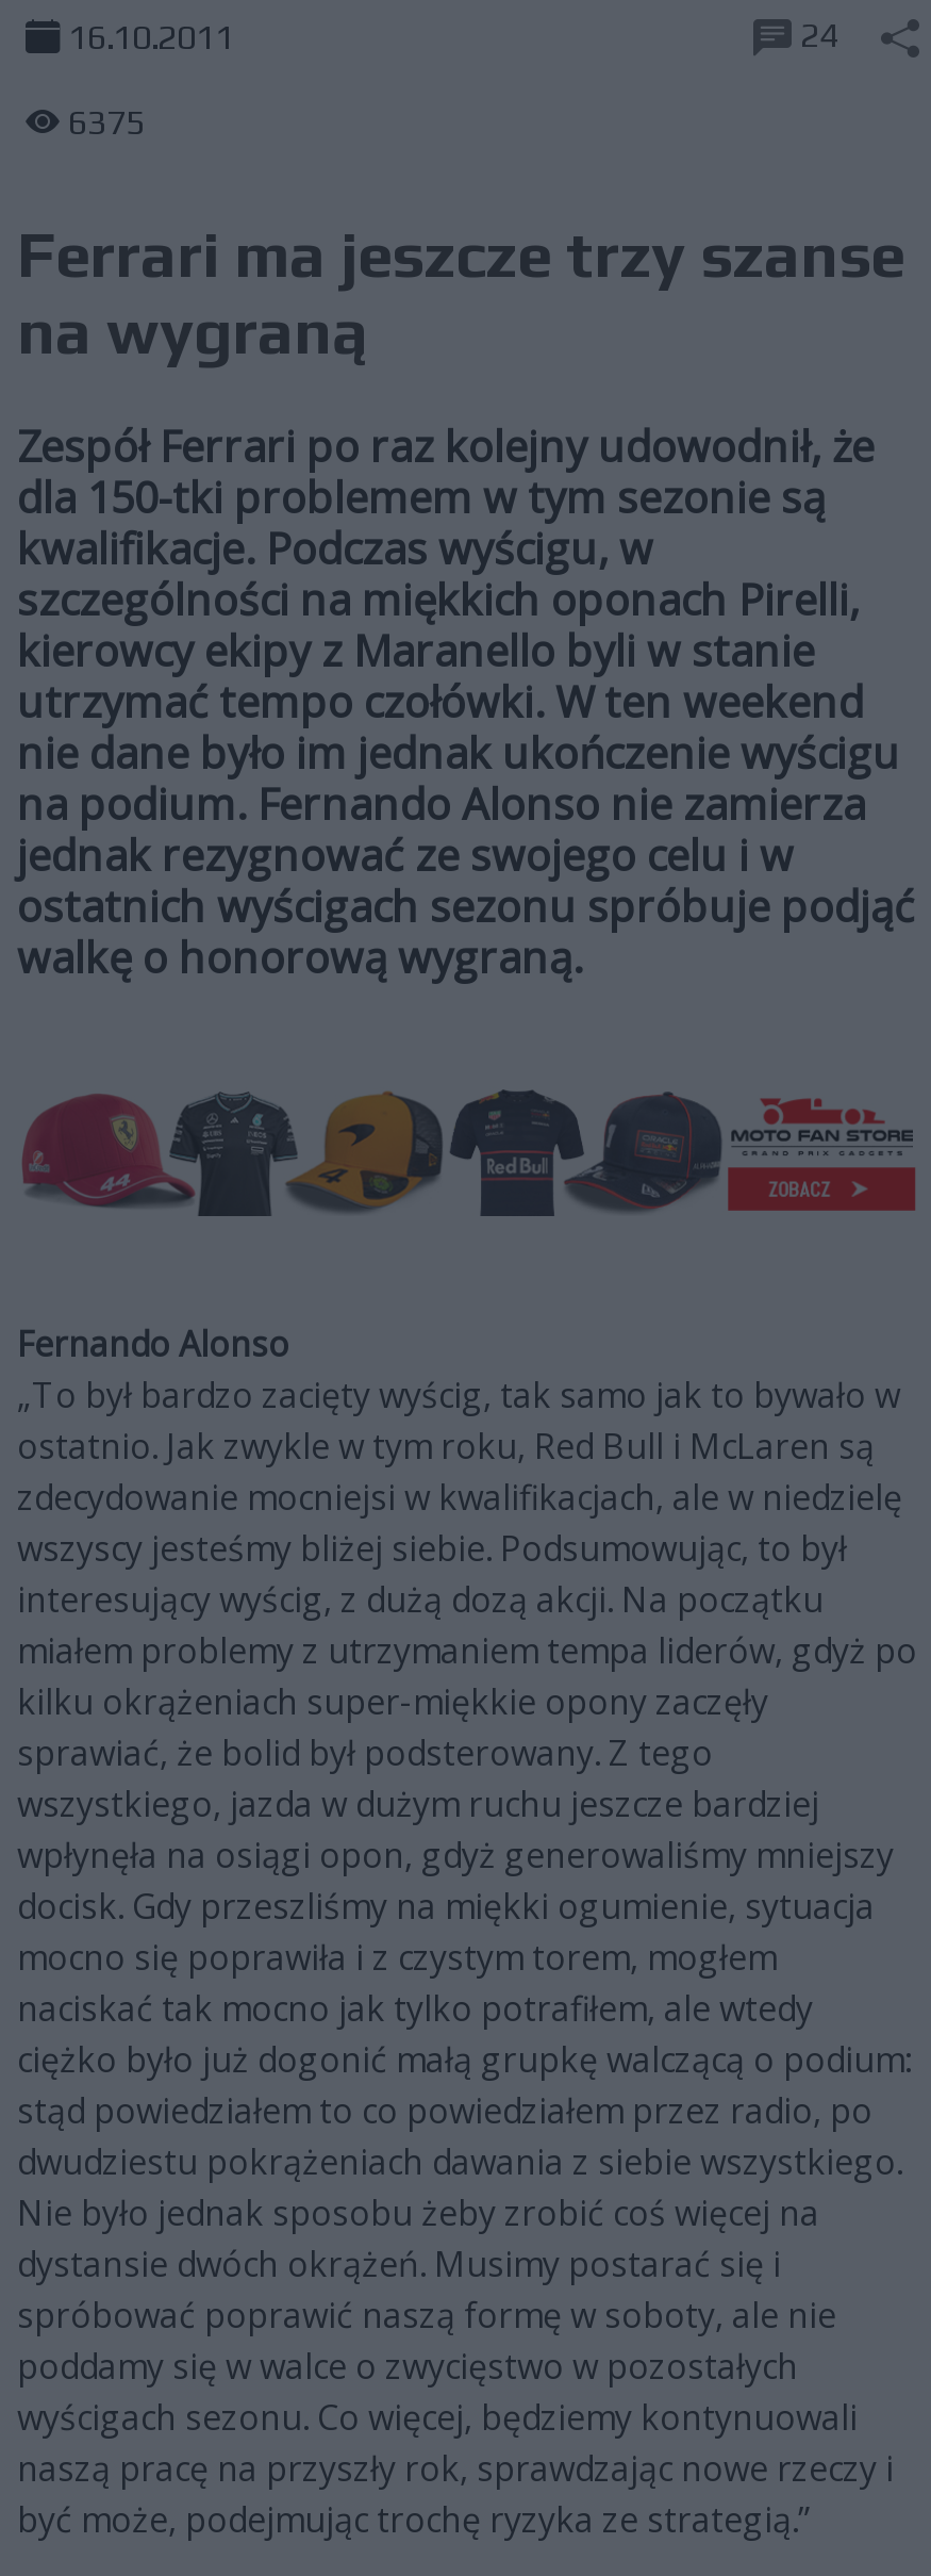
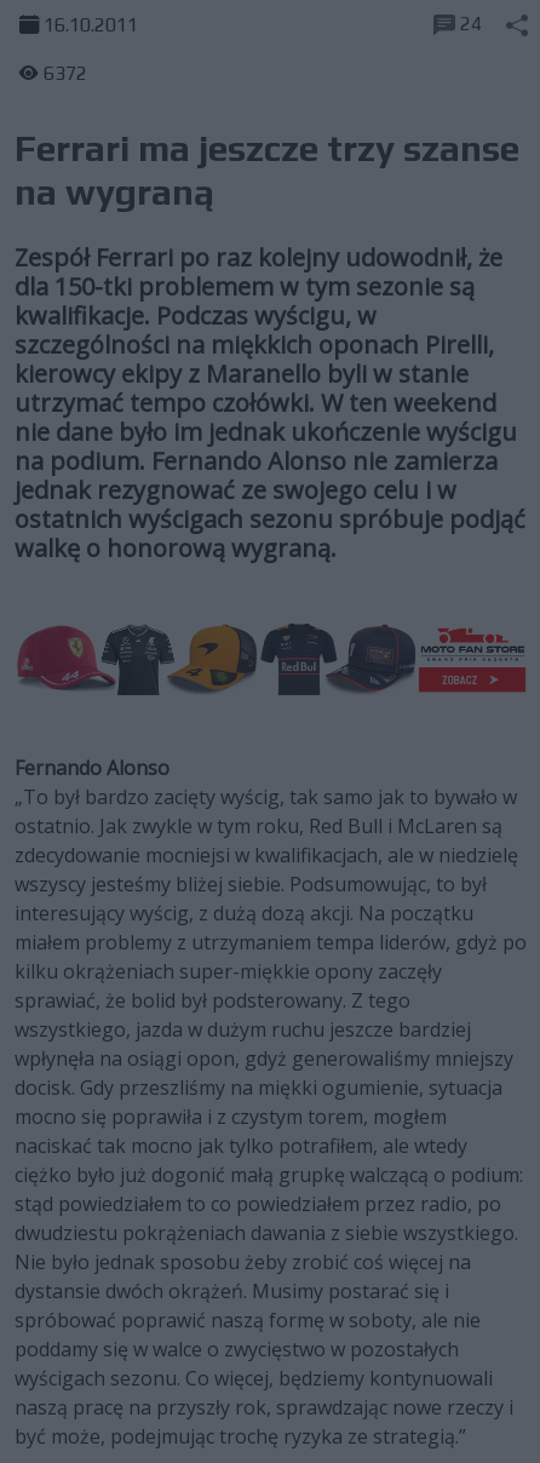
- 6375
+ 6372
